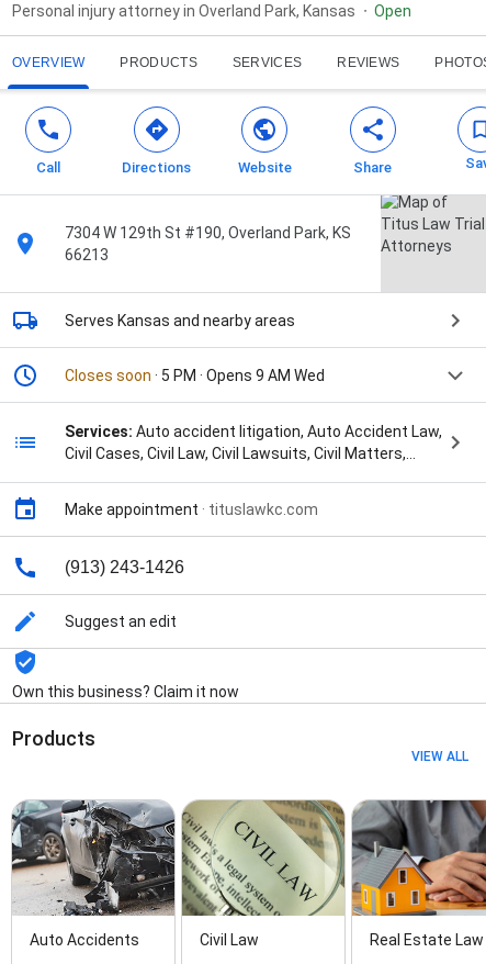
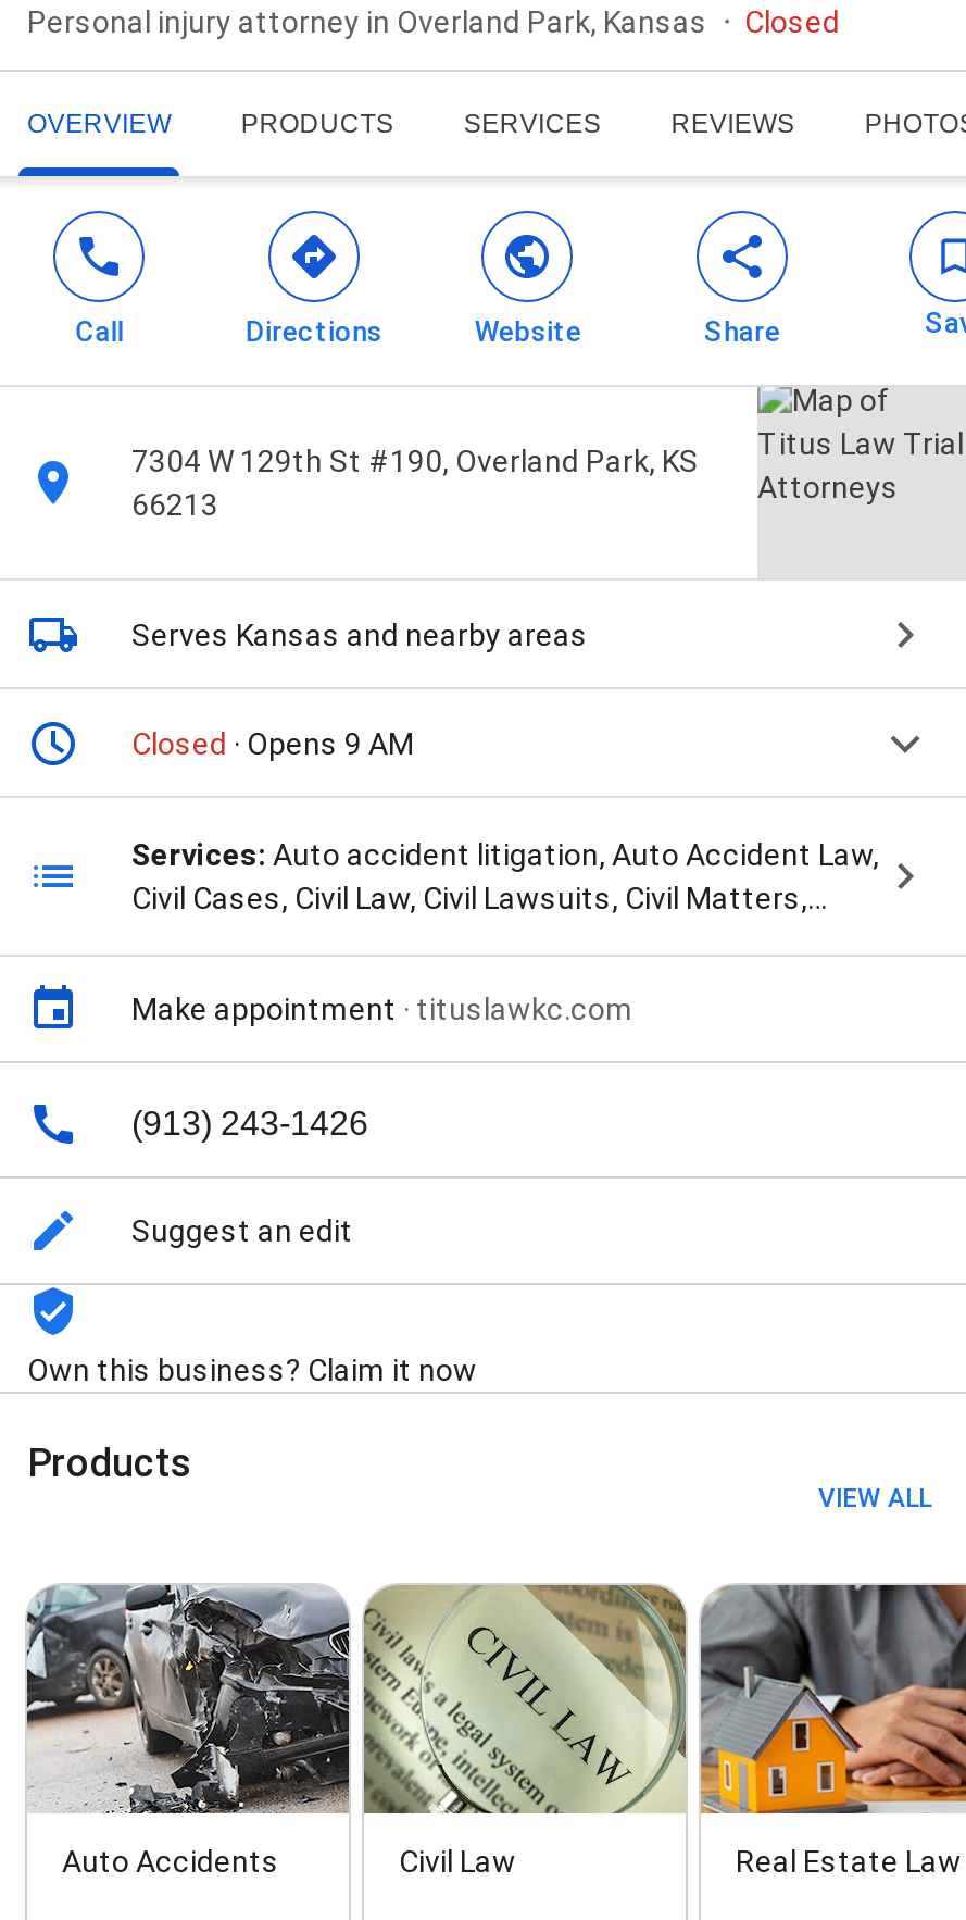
- Open
+ Closed

- Closes soon · 5 PM · Opens 9 AM Wed
+ Closed · Opens 9 AM
